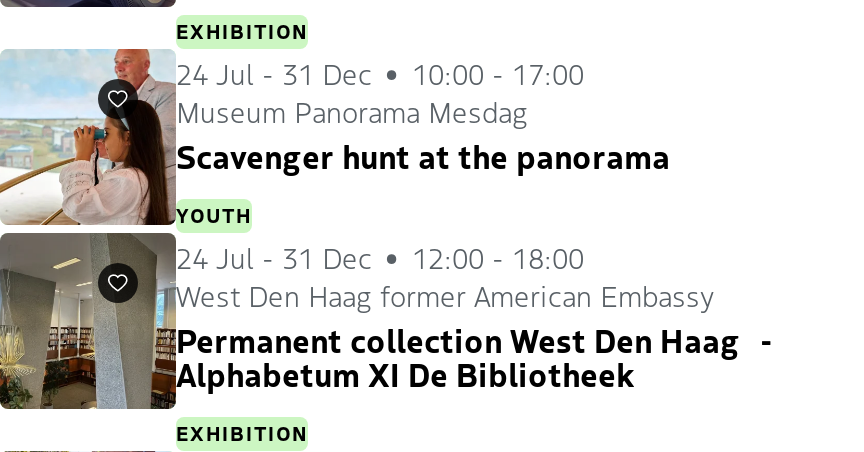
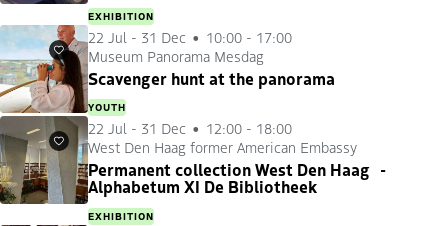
- 24 Jul - 31 Dec 10:00 - 17:00
+ 22 Jul - 31 Dec 10:00 - 17:00

- 24 Jul - 31 Dec 12:00 - 18:00
+ 22 Jul - 31 Dec 12:00 - 18:00
